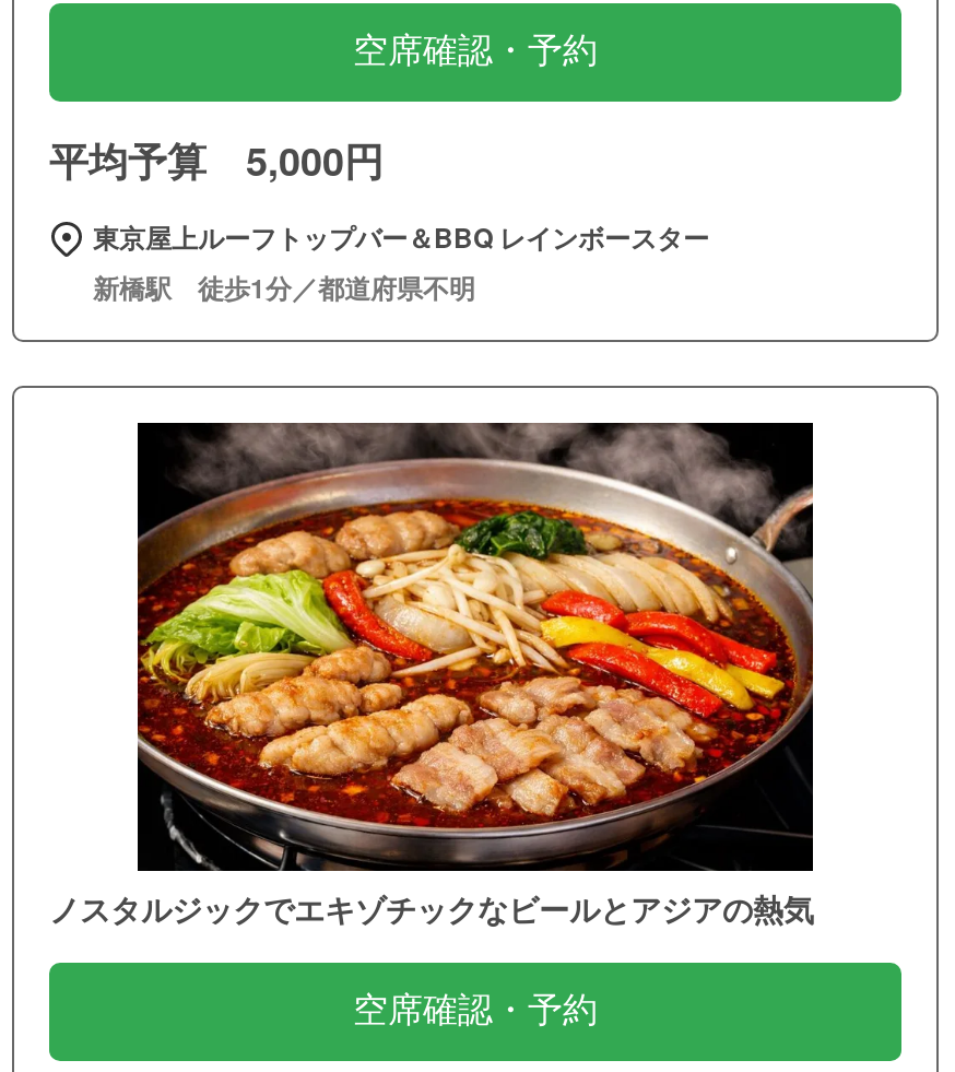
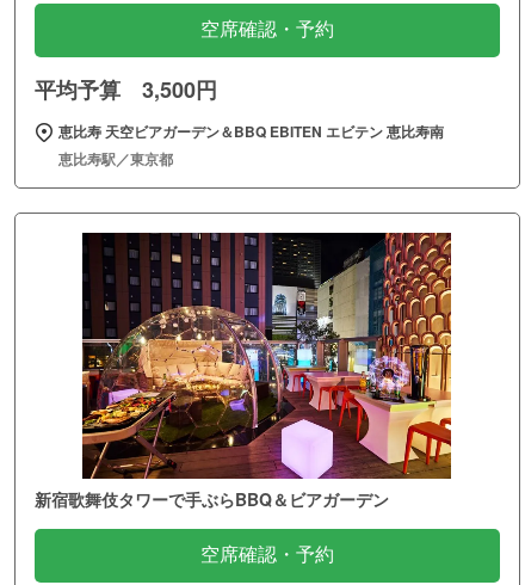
- 平均予算 5,000円
+ 平均予算 3,500円

- 東京屋上ルーフトップバー＆BBQ レインボースター
- 新橋駅 徒歩1分／都道府県不明
+ 恵比寿 天空ビアガーデン＆BBQ EBITEN エビテン 恵比寿南
+ 恵比寿駅／東京都

- [image]
- ノスタルジックでエキゾチックなビールとアジアの熱気
+ [image]
+ 新宿歌舞伎タワーで手ぶらBBQ＆ビアガーデン
